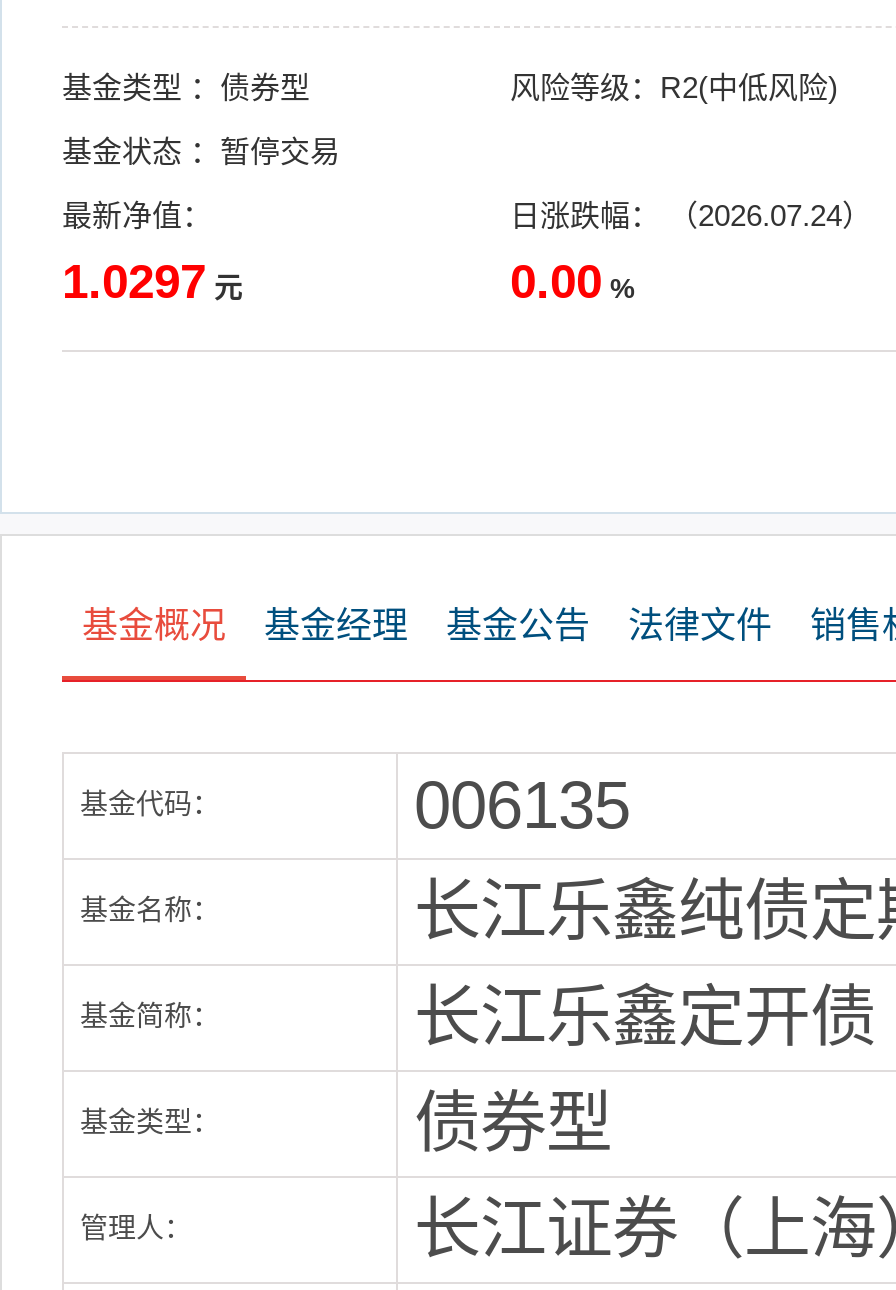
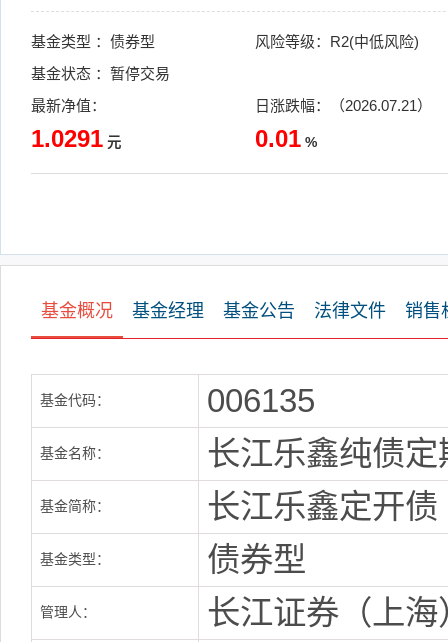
- 日涨跌幅： （2026.07.24）
+ 日涨跌幅：（2026.07.21）

- 1.0297 元
+ 1.0291 元

- 0.00 %
+ 0.01 %
